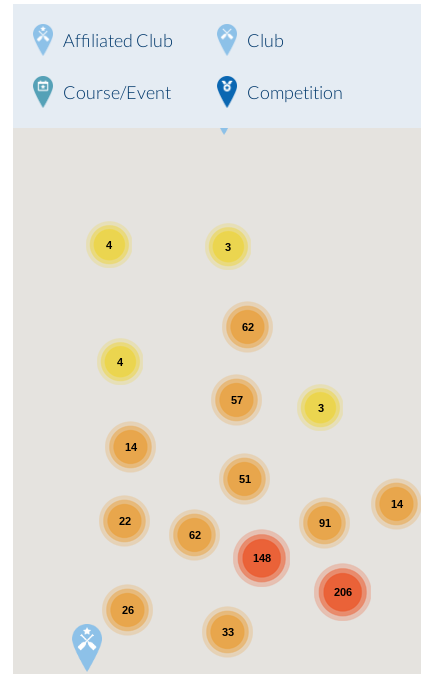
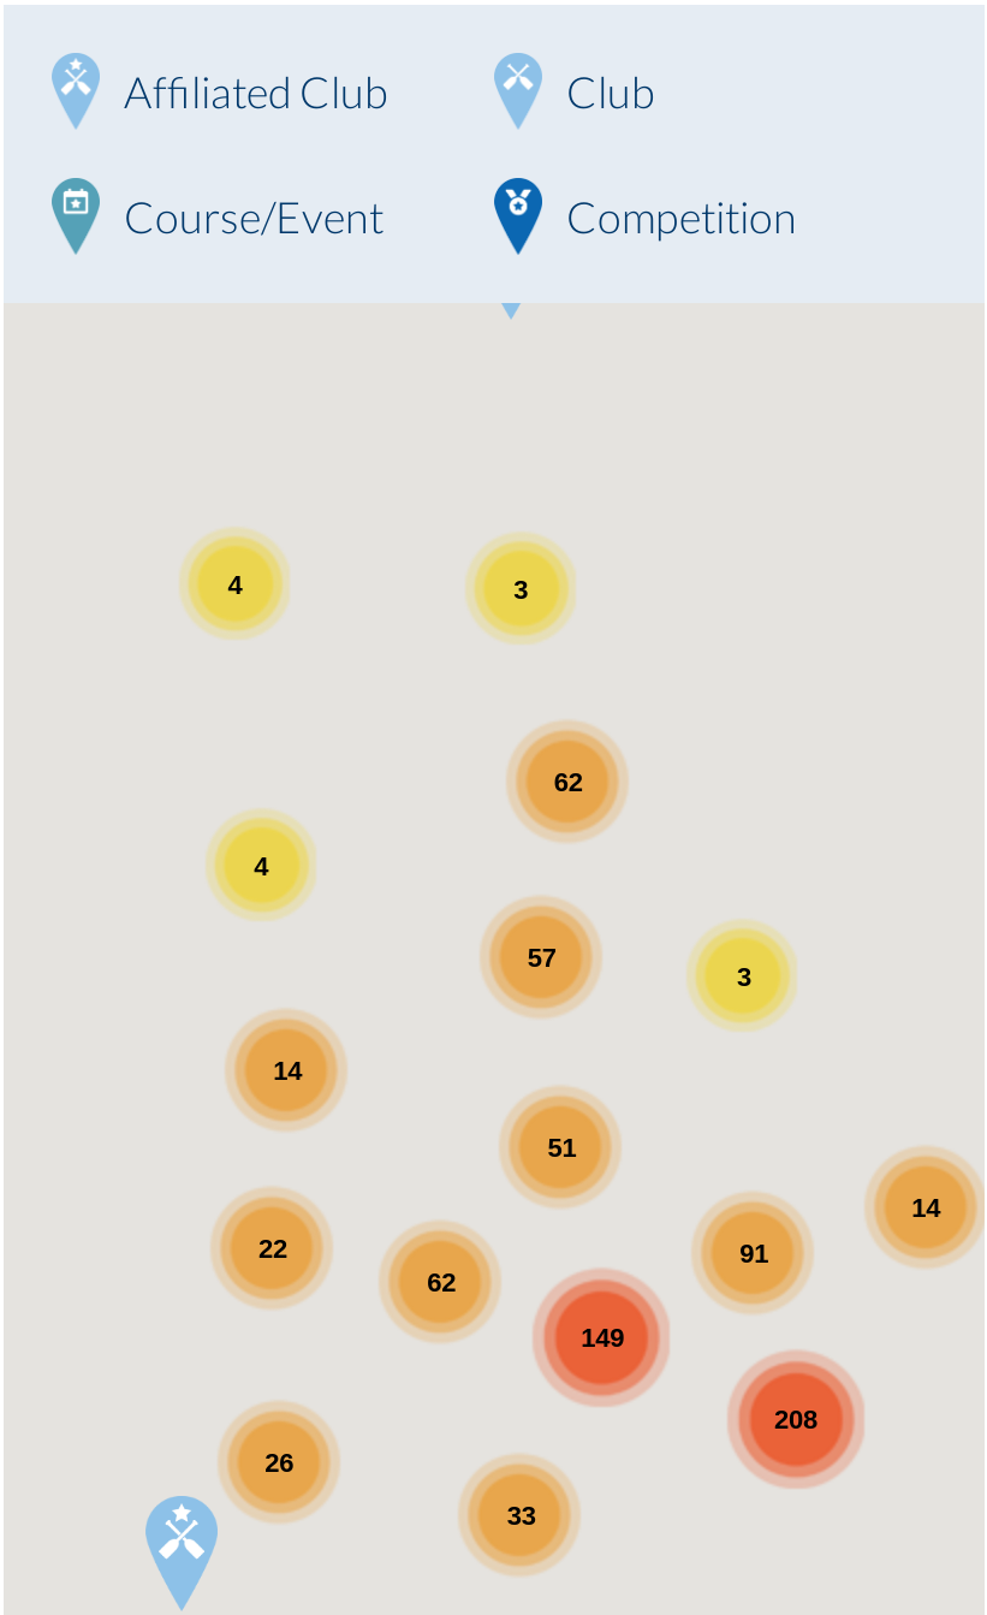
- 148
+ 149

- 206
+ 208
